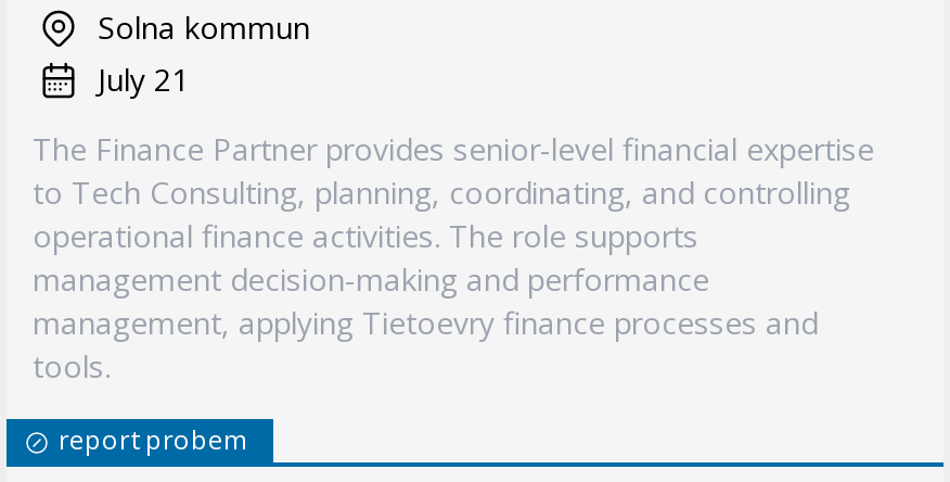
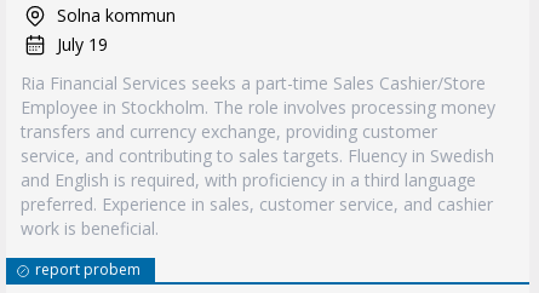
- July 21
+ July 19

- The Finance Partner provides senior-level financial expertise
- to Tech Consulting, planning, coordinating, and controlling
- operational finance activities. The role supports
- management decision-making and performance
- management, applying Tietoevry finance processes and
- tools.
+ Ria Financial Services seeks a part-time Sales Cashier/Store
+ Employee in Stockholm. The role involves processing money
+ transfers and currency exchange, providing customer
+ service, and contributing to sales targets. Fluency in Swedish
+ and English is required, with proficiency in a third language
+ preferred. Experience in sales, customer service, and cashier
+ work is beneficial.
